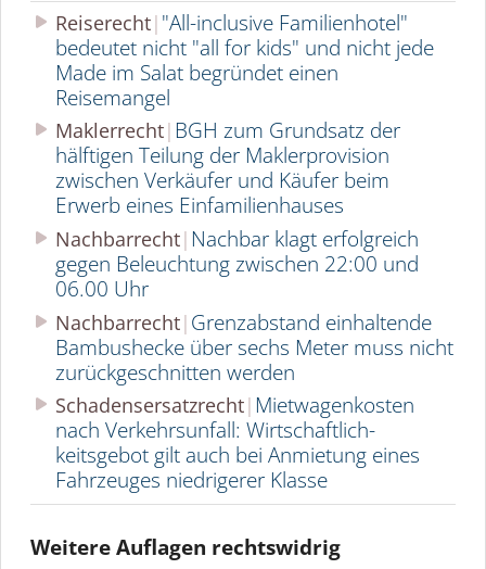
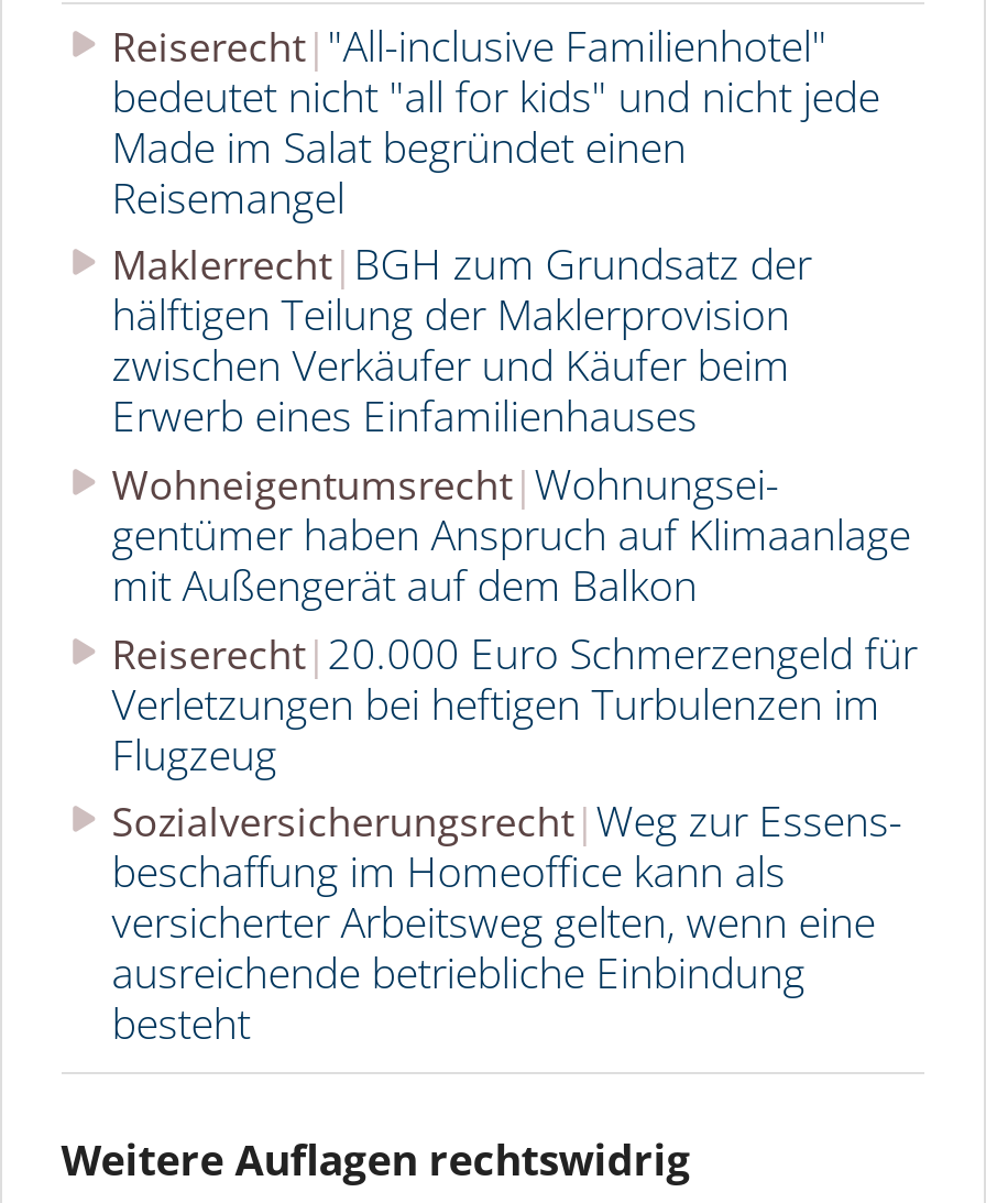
- Nachbarrecht Nachbar klagt erfolgreich
- gegen Beleuchtung zwischen 22:00 und
- 06.00 Uhr
- Nachbarrecht Grenzabstand einhaltende
- Bambushecke über sechs Meter muss nicht
- zurückgeschnitten werden
- Schadensersatzrecht Mietwagenkosten
- nach Verkehrsunfall: Wirtschaftlich
- keitsgebot gilt auch bei Anmietung eines
- Fahrzeuges niedrigerer Klasse
+ Wohneigentumsrecht Wohnungsei
+ gentümer haben Anspruch auf Klimaanlage
+ mit Außengerät auf dem Balkon
+ Reiserecht 20.000 Euro Schmerzengeld für
+ Verletzungen bei heftigen Turbulenzen im
+ Flugzeug
+ Sozialversicherungsrecht Weg zur Essens
+ beschaffung im Homeoffice kann als
+ versicherter Arbeitsweg gelten, wenn eine
+ ausreichende betriebliche Einbindung
+ besteht
